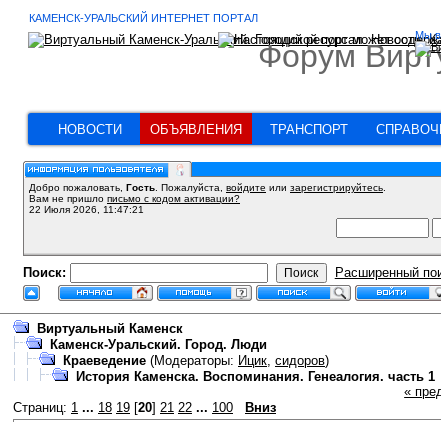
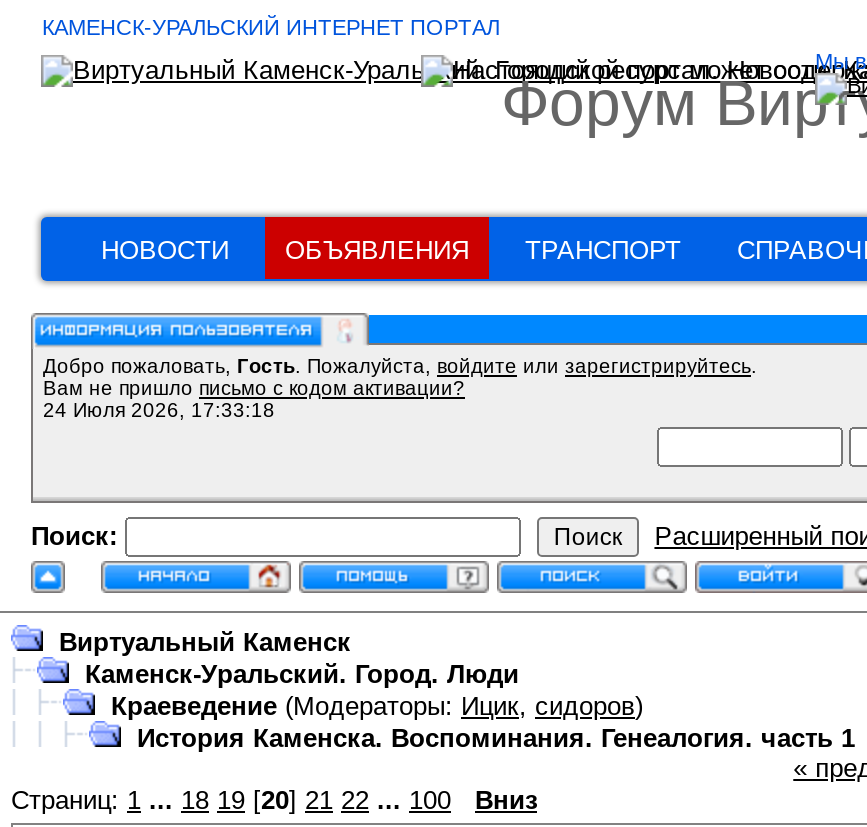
- 22 Июля 2026, 11:47:21
+ 24 Июля 2026, 17:33:18
